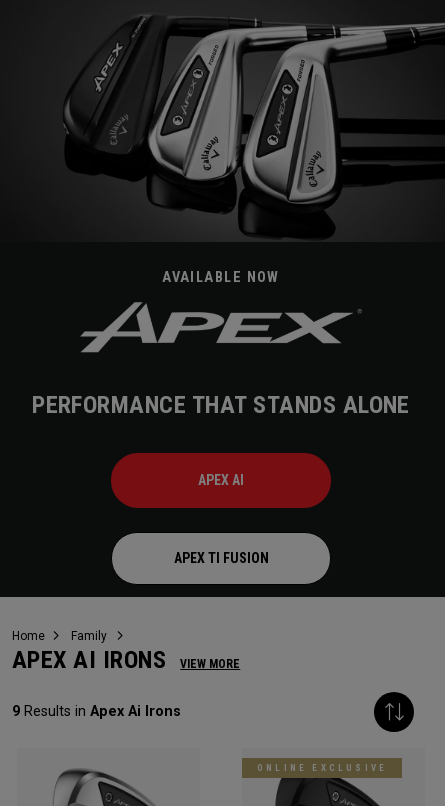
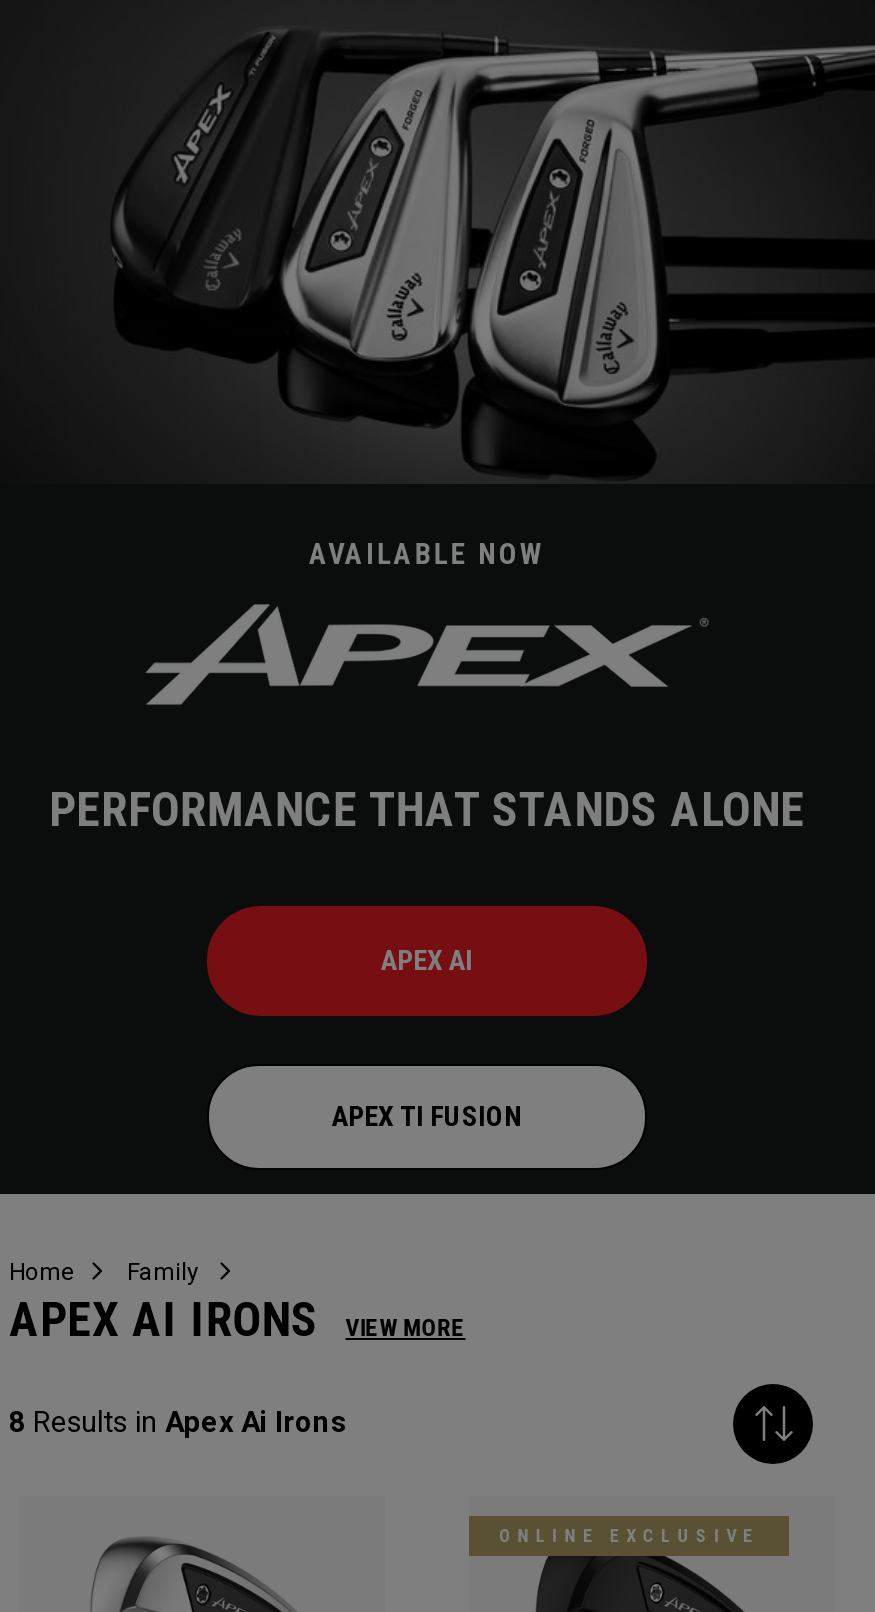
- 9 Results in Apex Ai Irons
+ 8 Results in Apex Ai Irons
